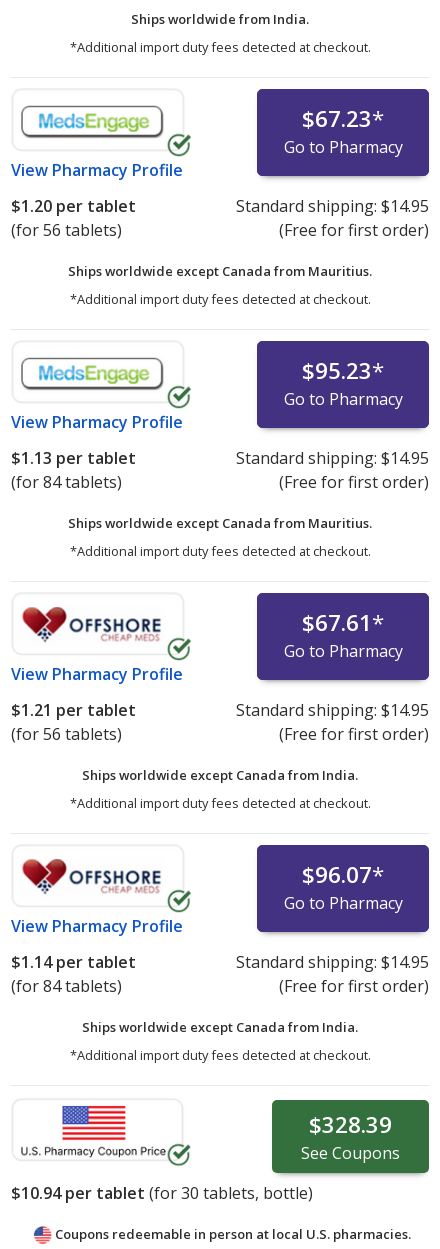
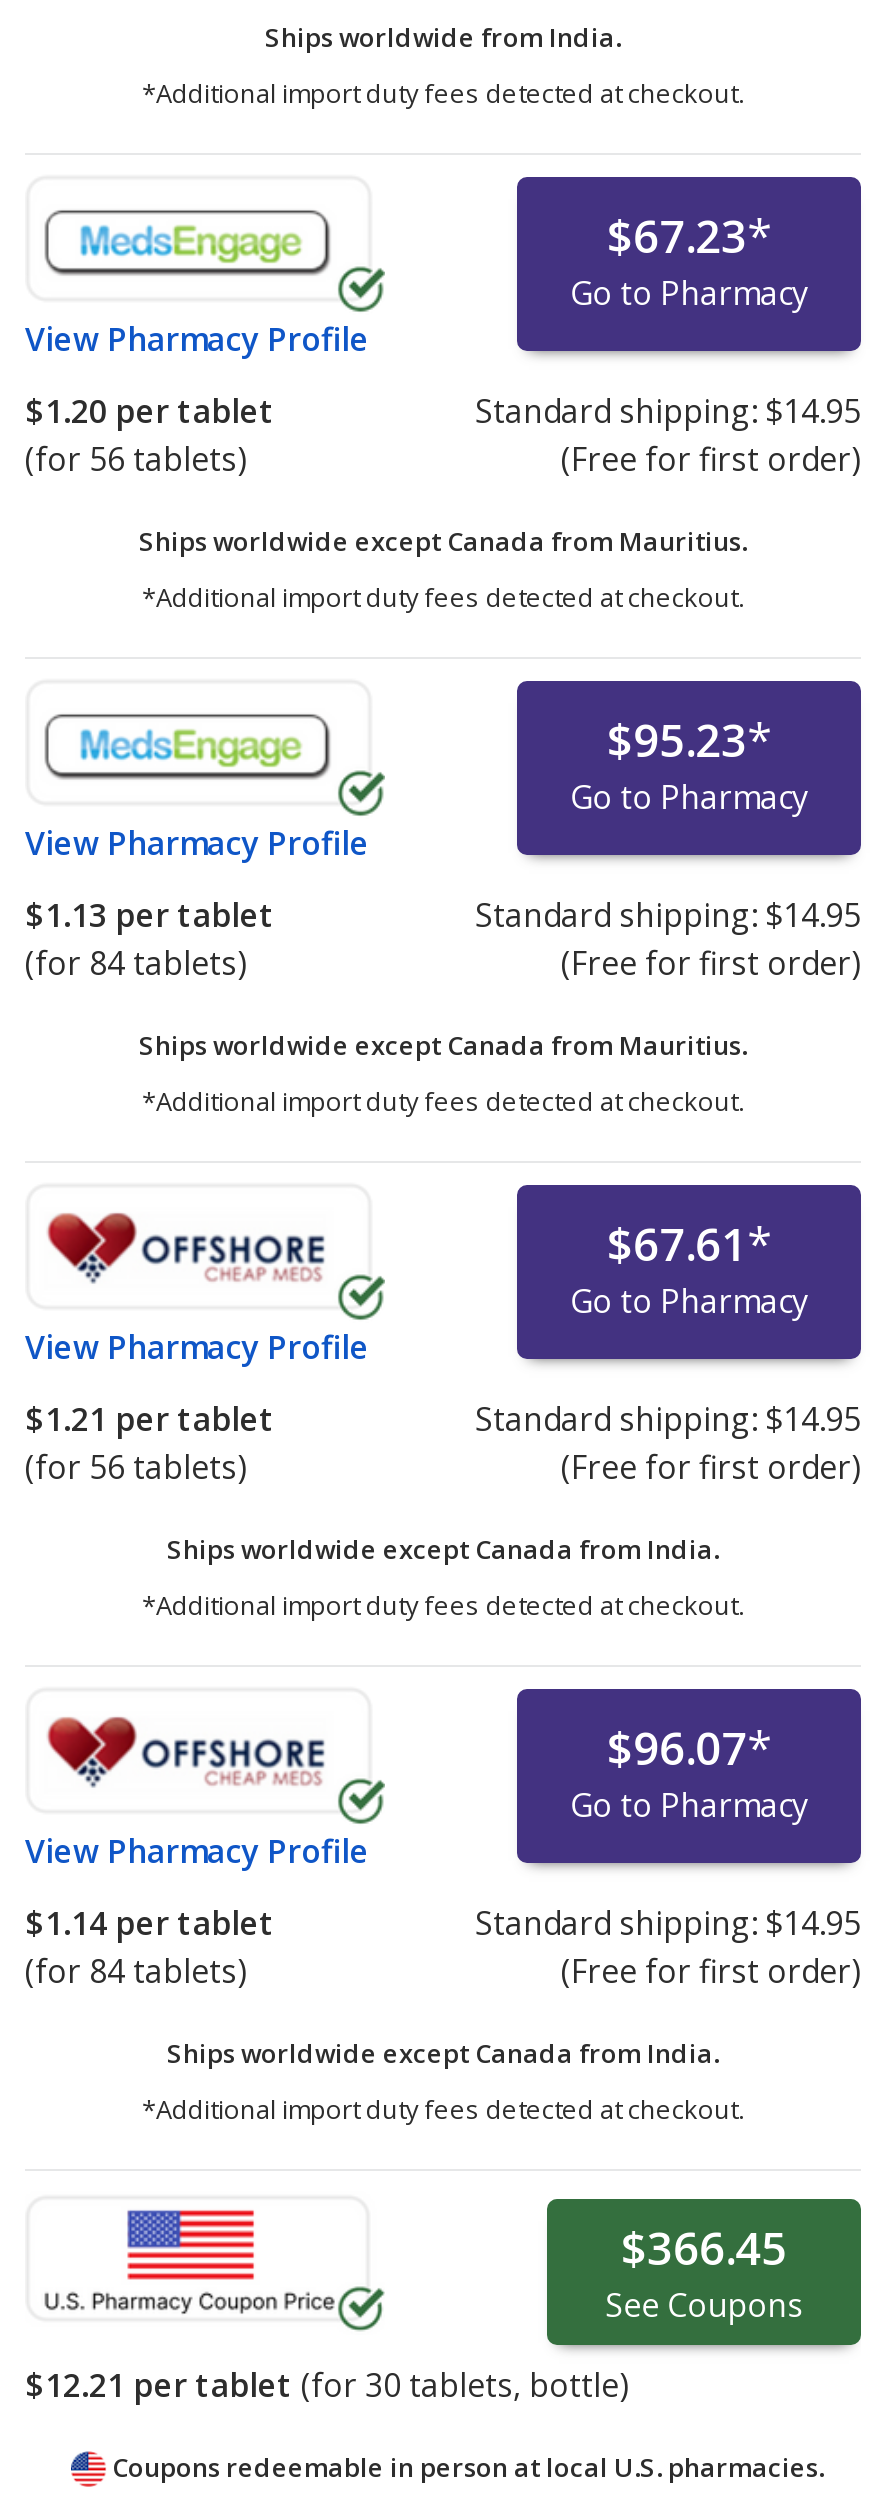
- $328.39
+ $366.45

- $10.94 per tablet (for 30 tablets, bottle)
+ $12.21 per tablet (for 30 tablets, bottle)
